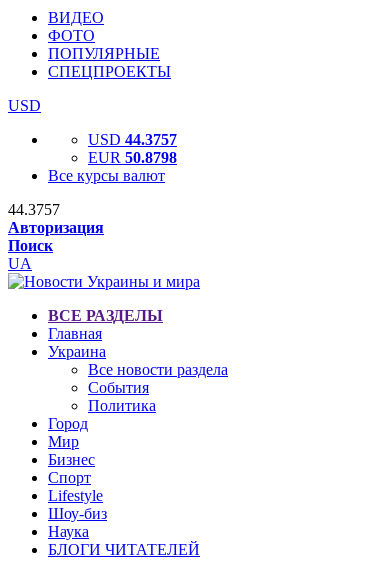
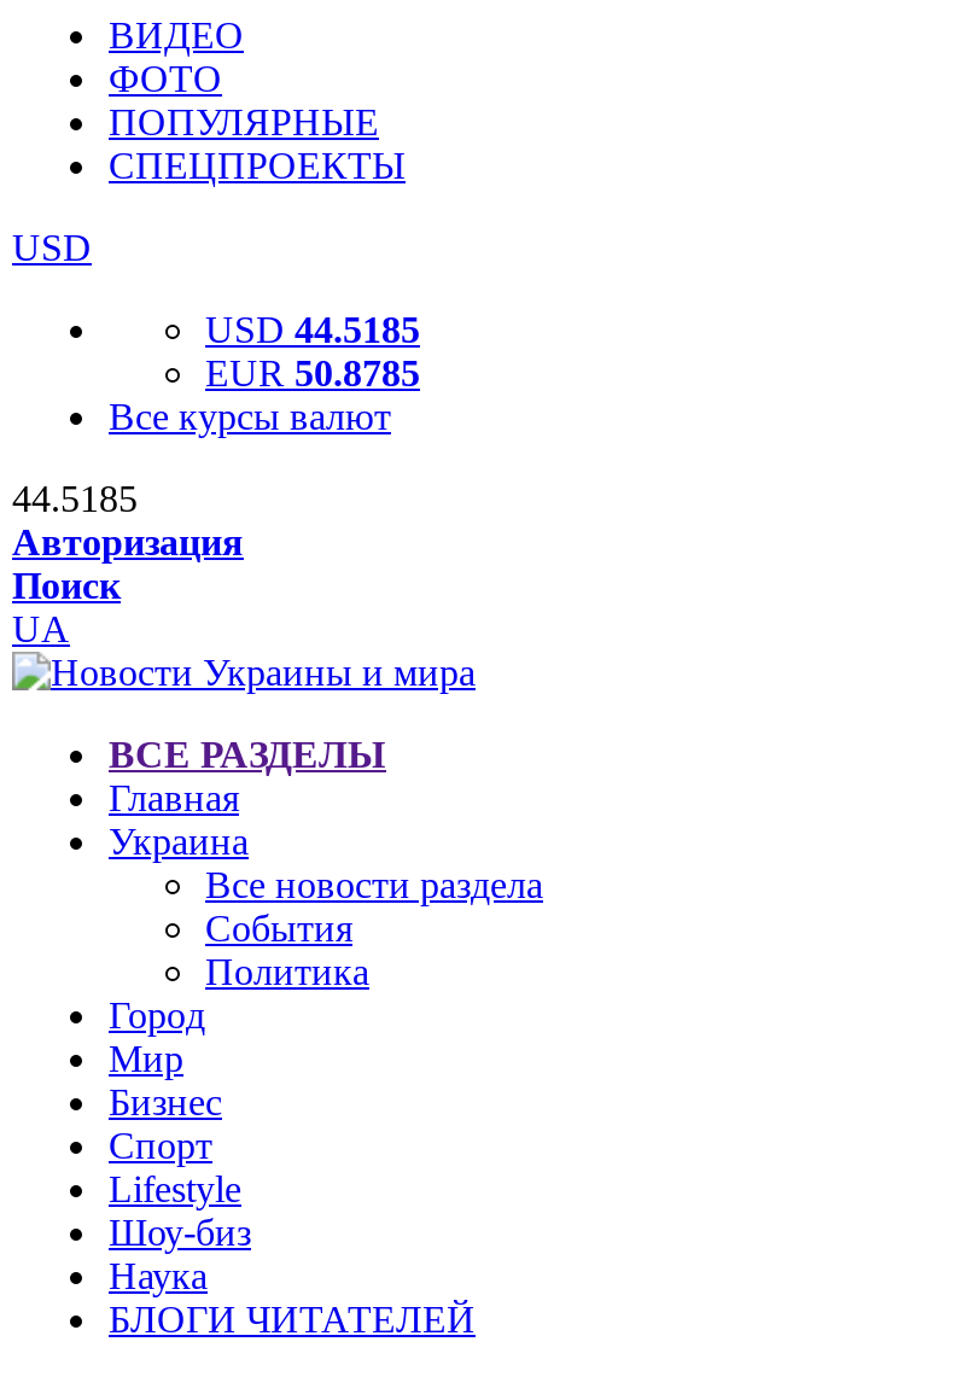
- USD 44.3757
+ USD 44.5185

- EUR 50.8798
+ EUR 50.8785

- 44.3757
+ 44.5185
